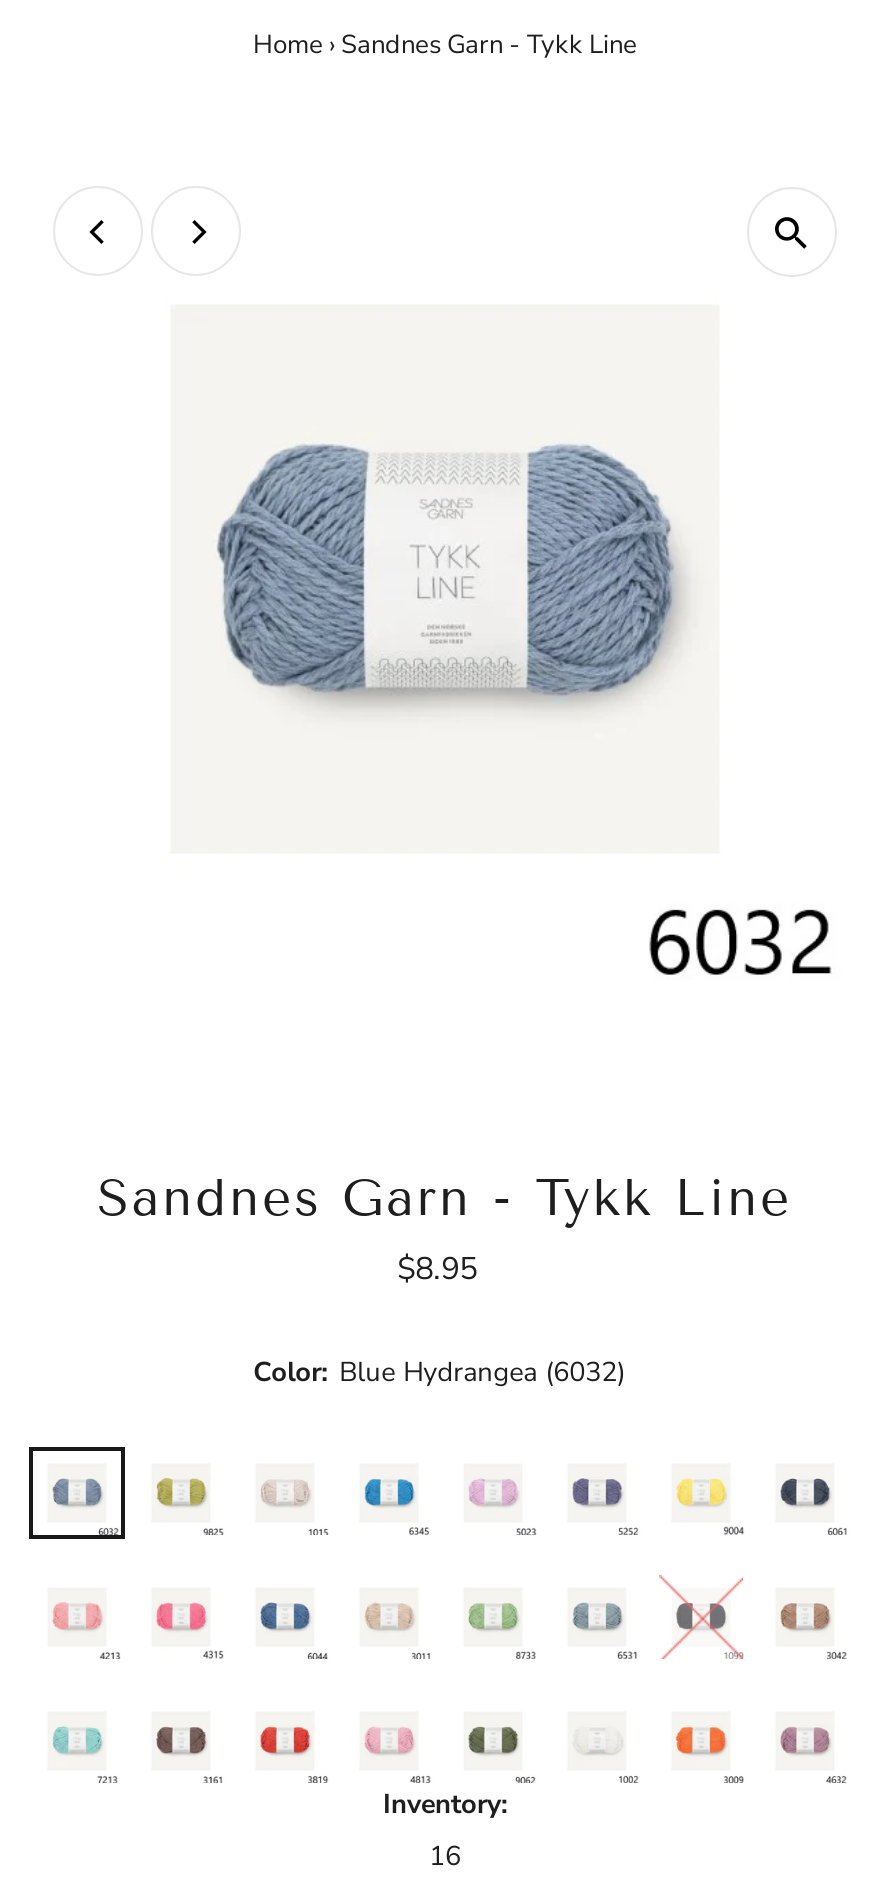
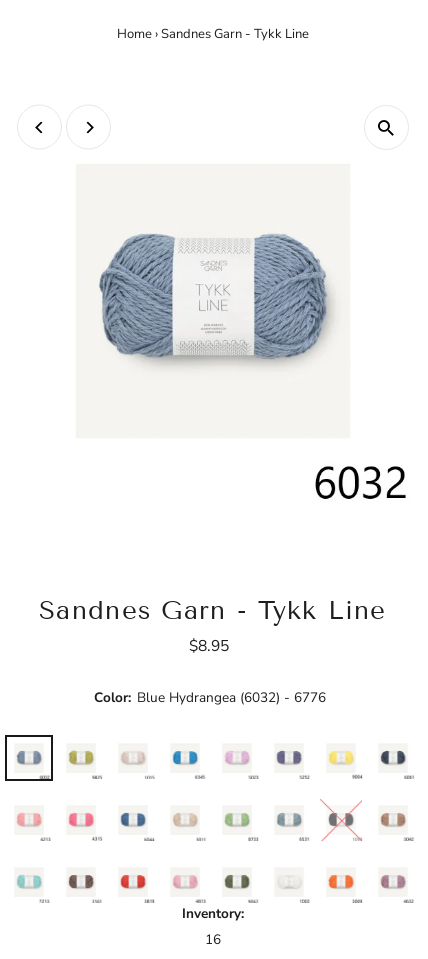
- Color: Blue Hydrangea (6032)
+ Color: Blue Hydrangea (6032) - 6776
